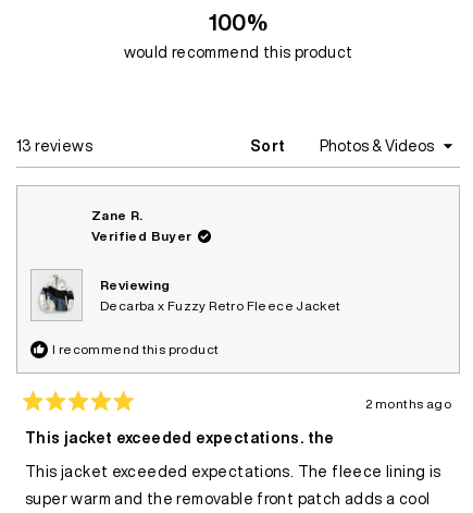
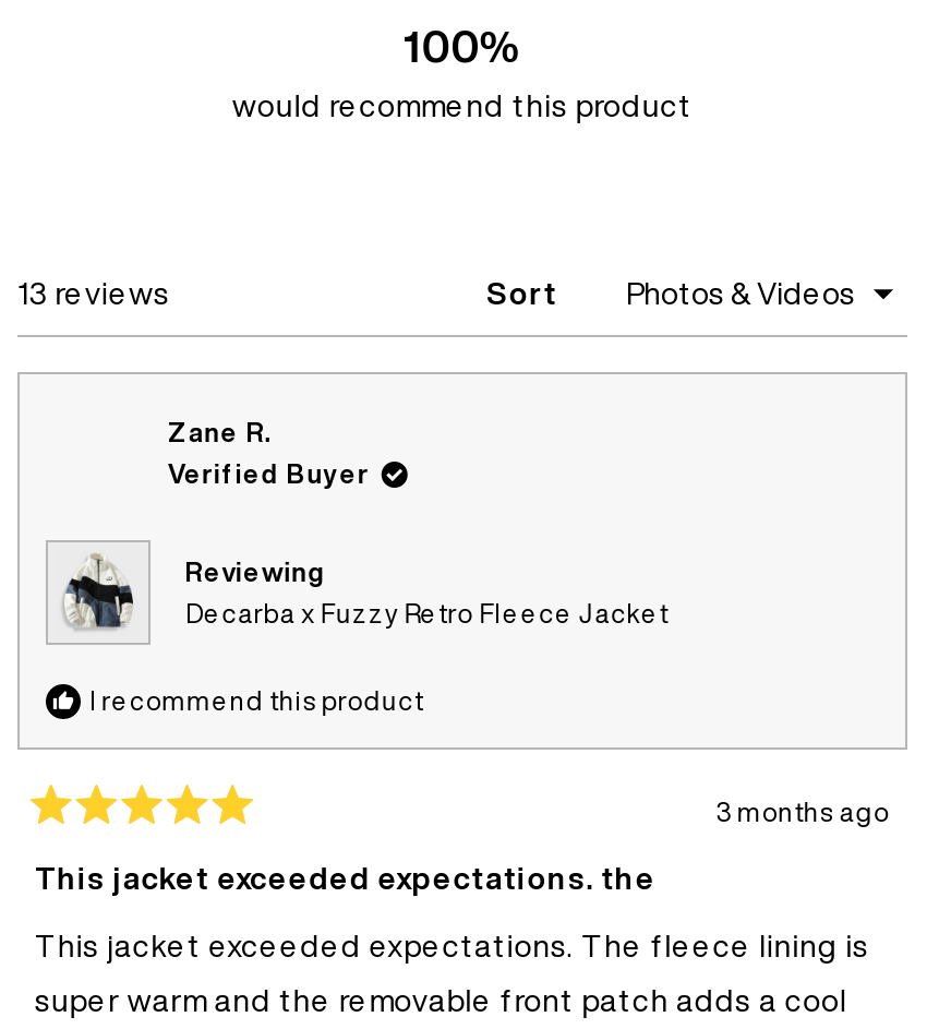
- 2 months ago
+ 3 months ago
